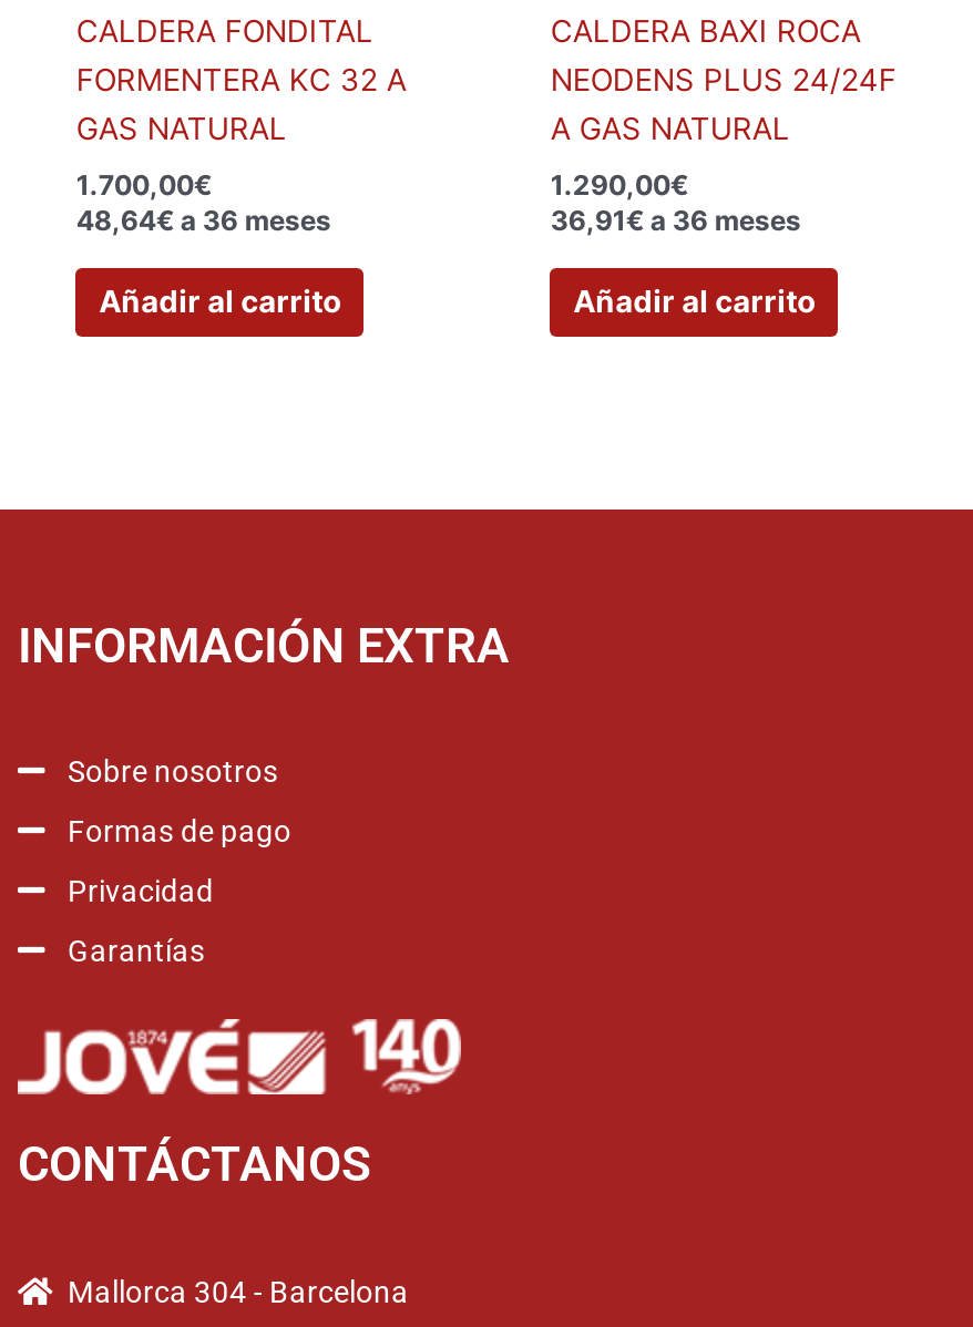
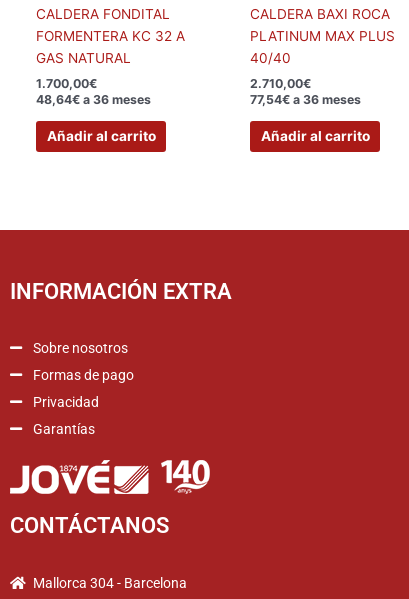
- NEODENS PLUS 24/24F
- A GAS NATURAL
+ PLATINUM MAX PLUS
+ 40/40

- 1.290,00€
- 36,91€ a 36 meses
+ 2.710,00€
+ 77,54€ a 36 meses
